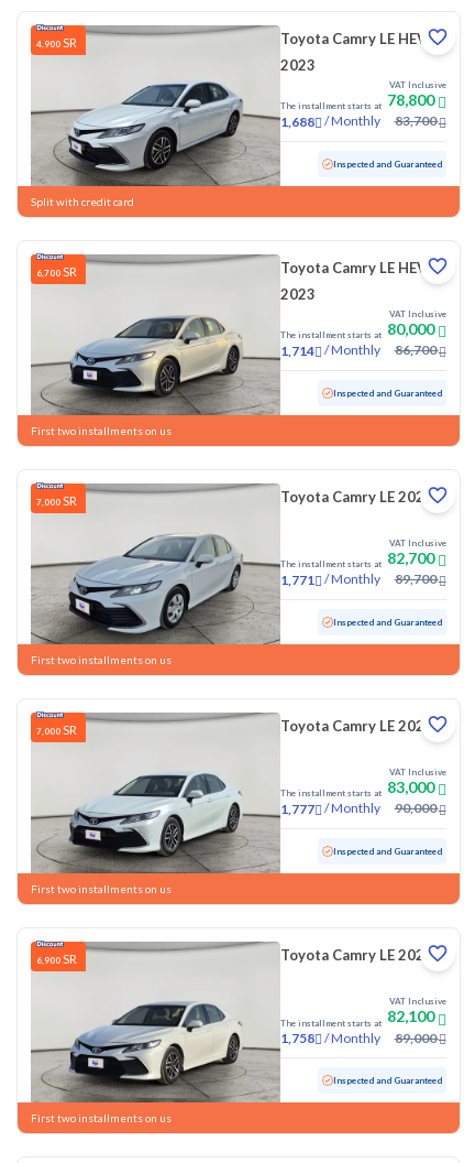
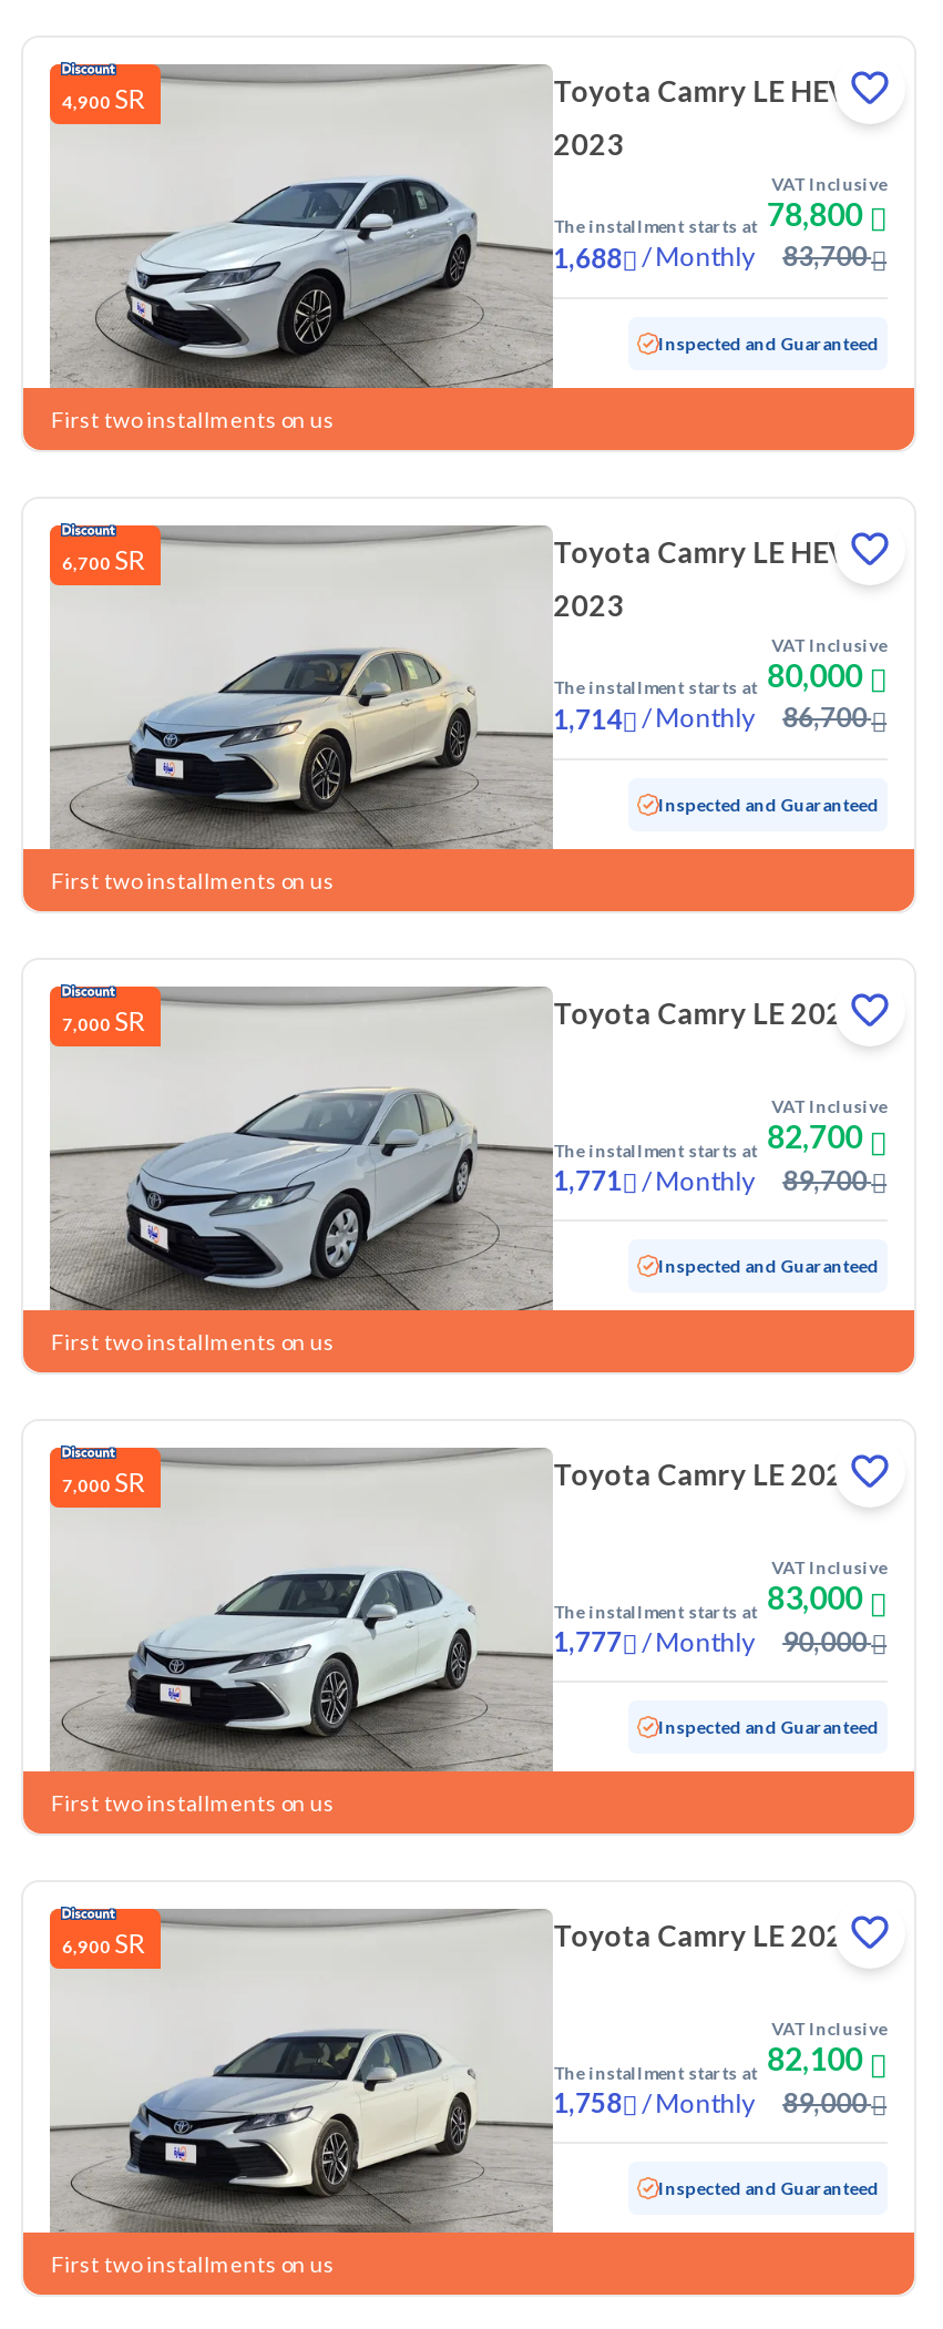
- Split with credit card
+ First two installments on us
